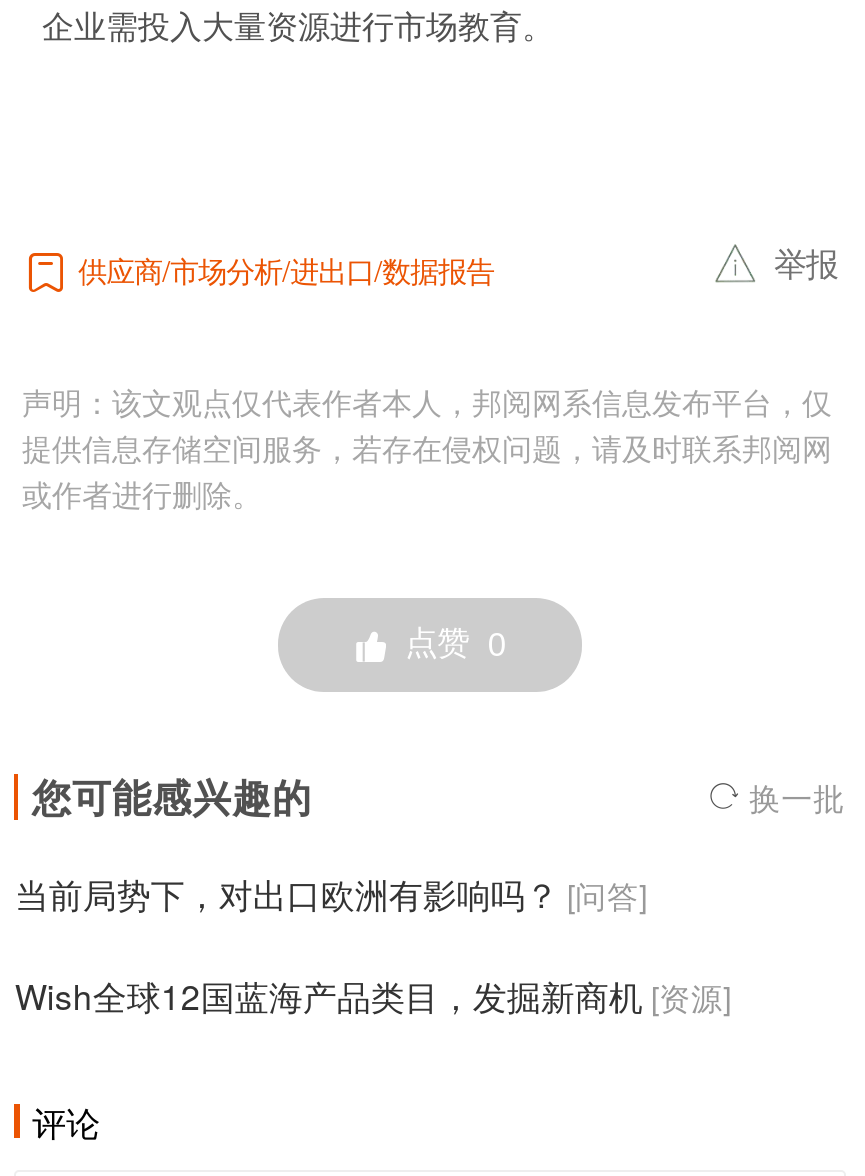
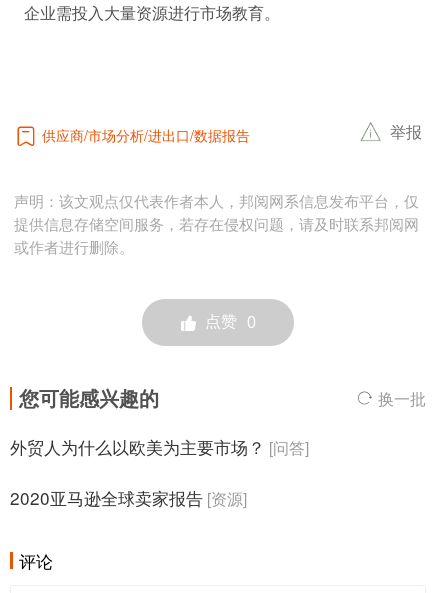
- 当前局势下，对出口欧洲有影响吗？ [问答]
+ 外贸人为什么以欧美为主要市场？ [问答]

- Wish全球12国蓝海产品类目，发掘新商机 [资源]
+ 2020亚马逊全球卖家报告 [资源]
